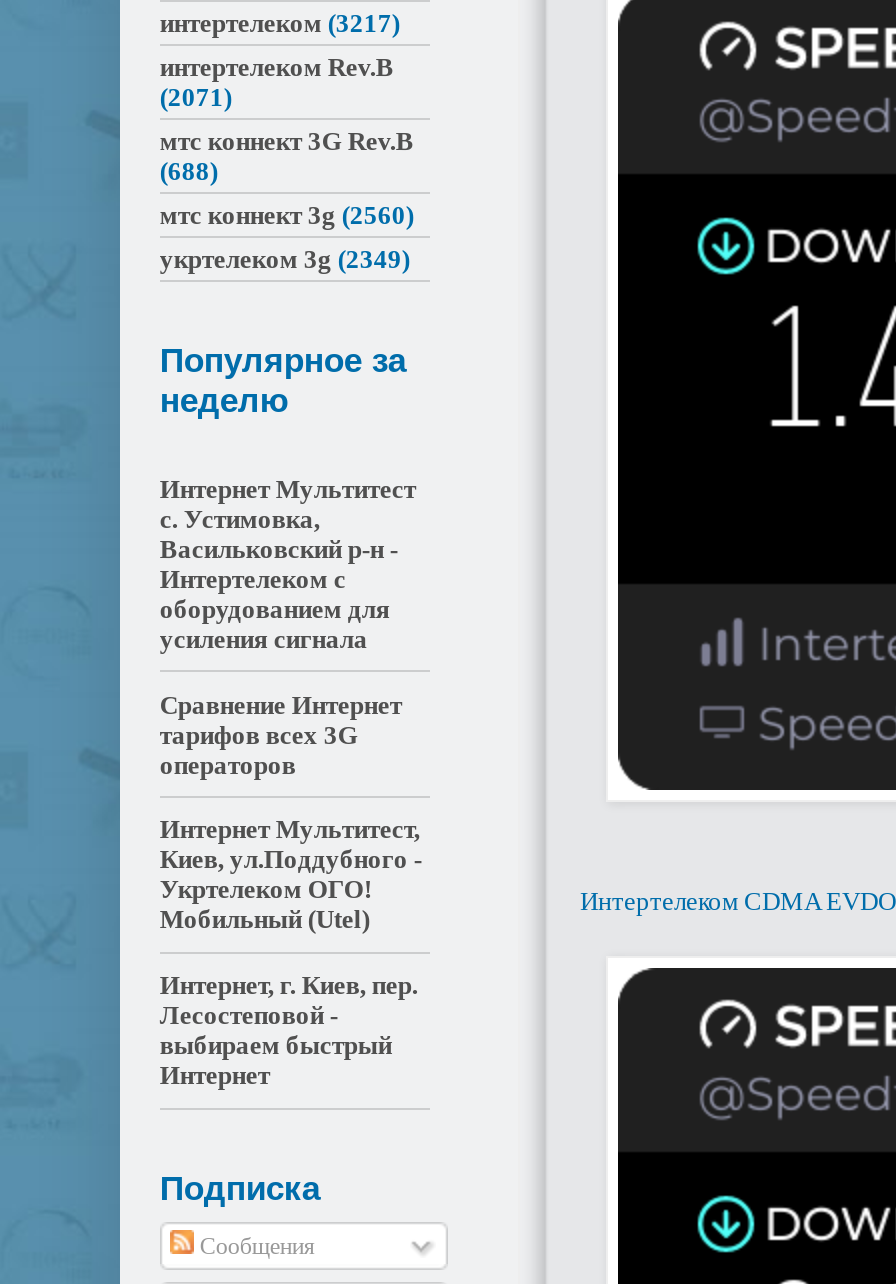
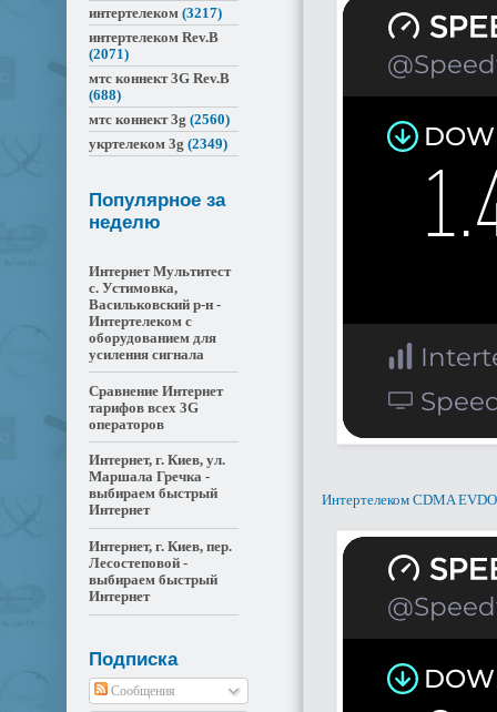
- Интернет Мультитест,
- Киев, ул.Поддубного -
- Укртелеком ОГО!
- Мобильный (Utel)
+ Интернет, г. Киев, ул.
+ Маршала Гречка -
+ выбираем быстрый
+ Интернет
